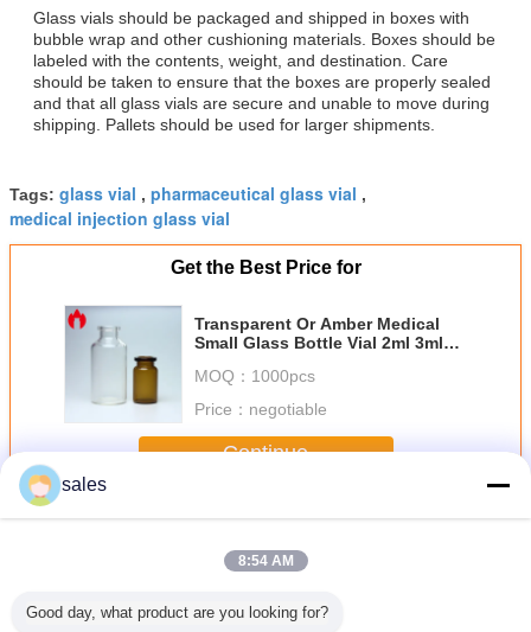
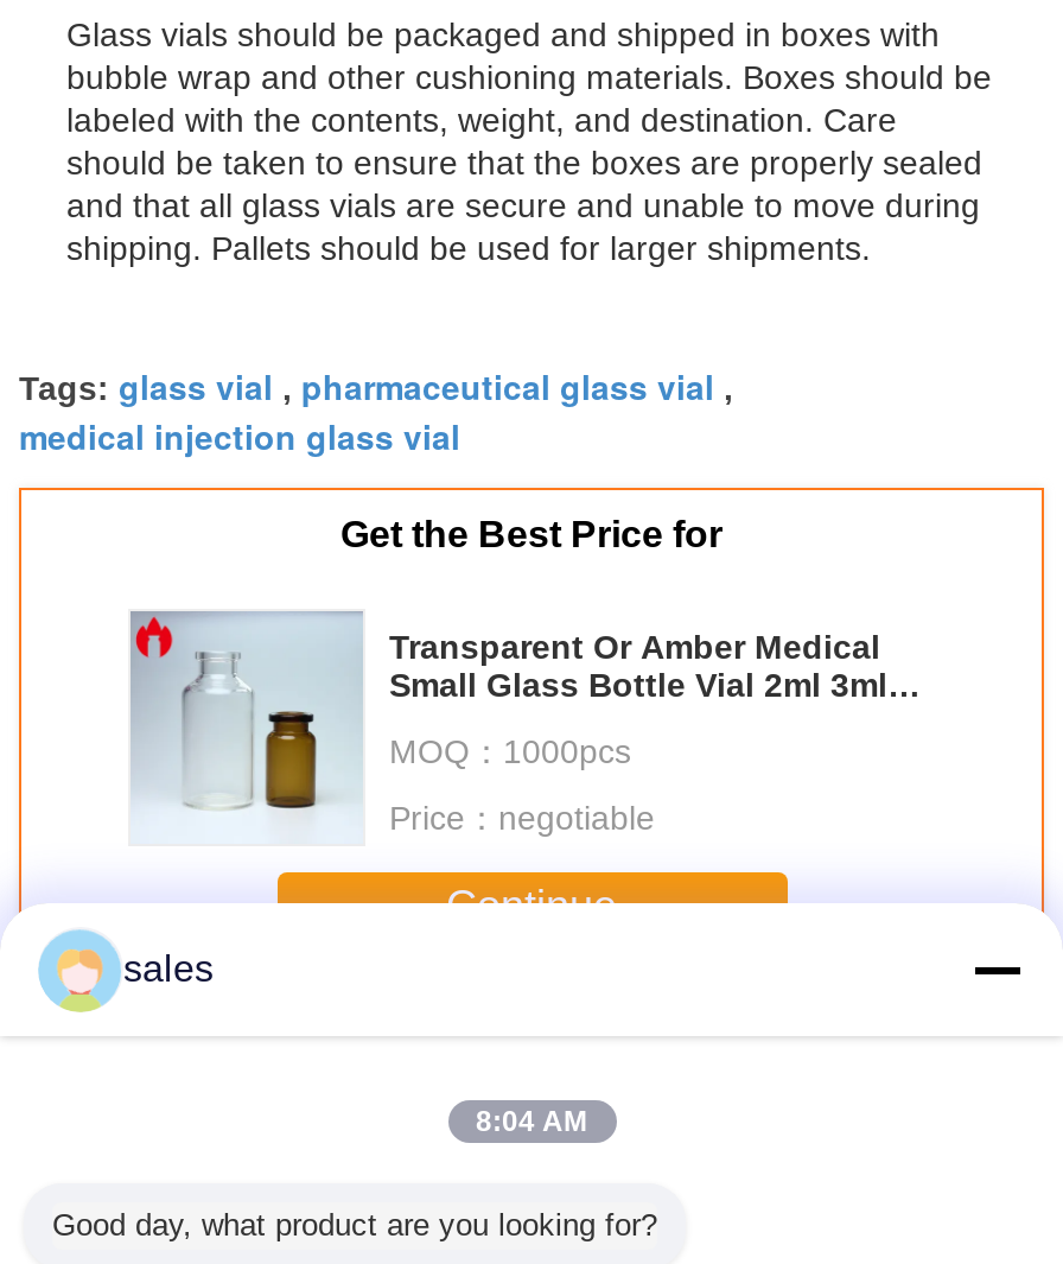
- 8:54 AM
+ 8:04 AM
